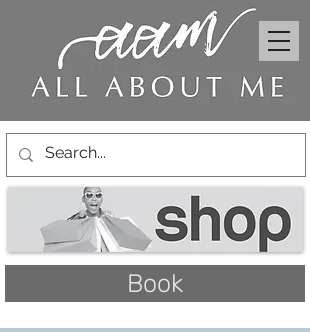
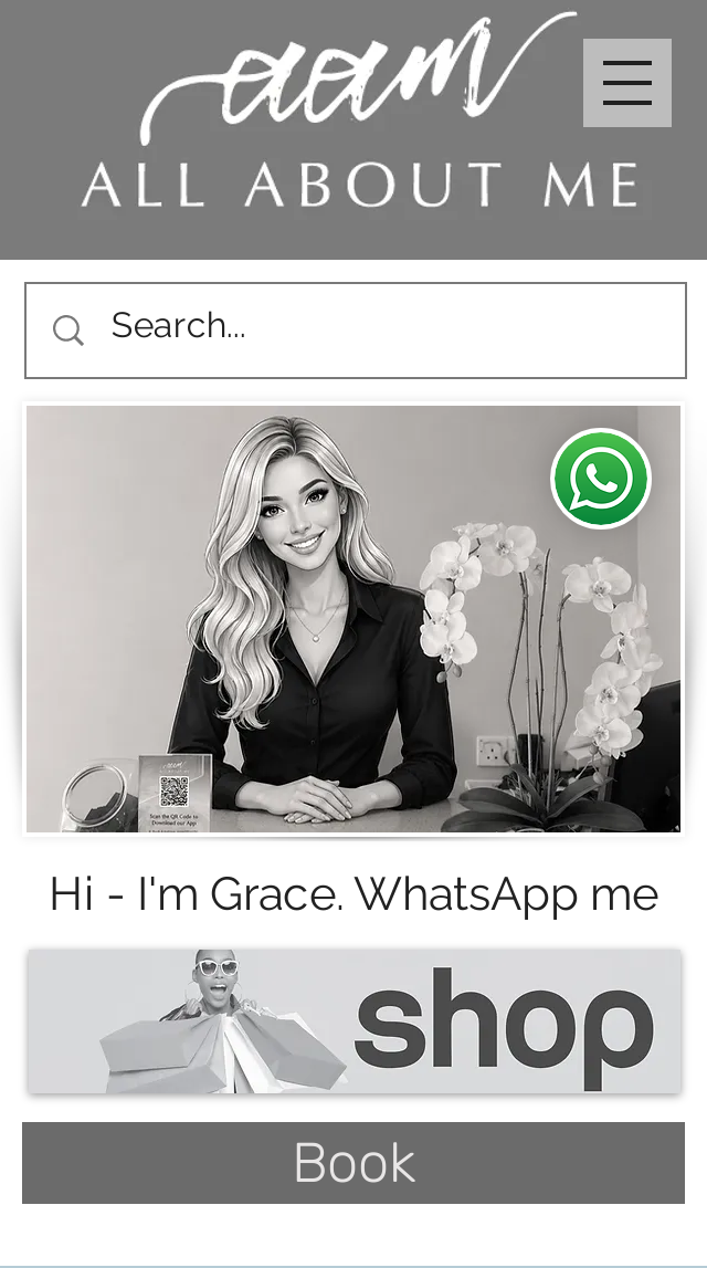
+ [image]
+ Hi - I'm Grace. WhatsApp me
